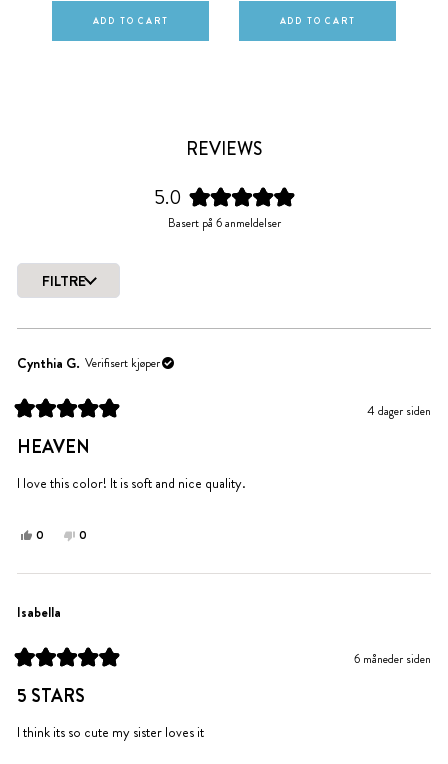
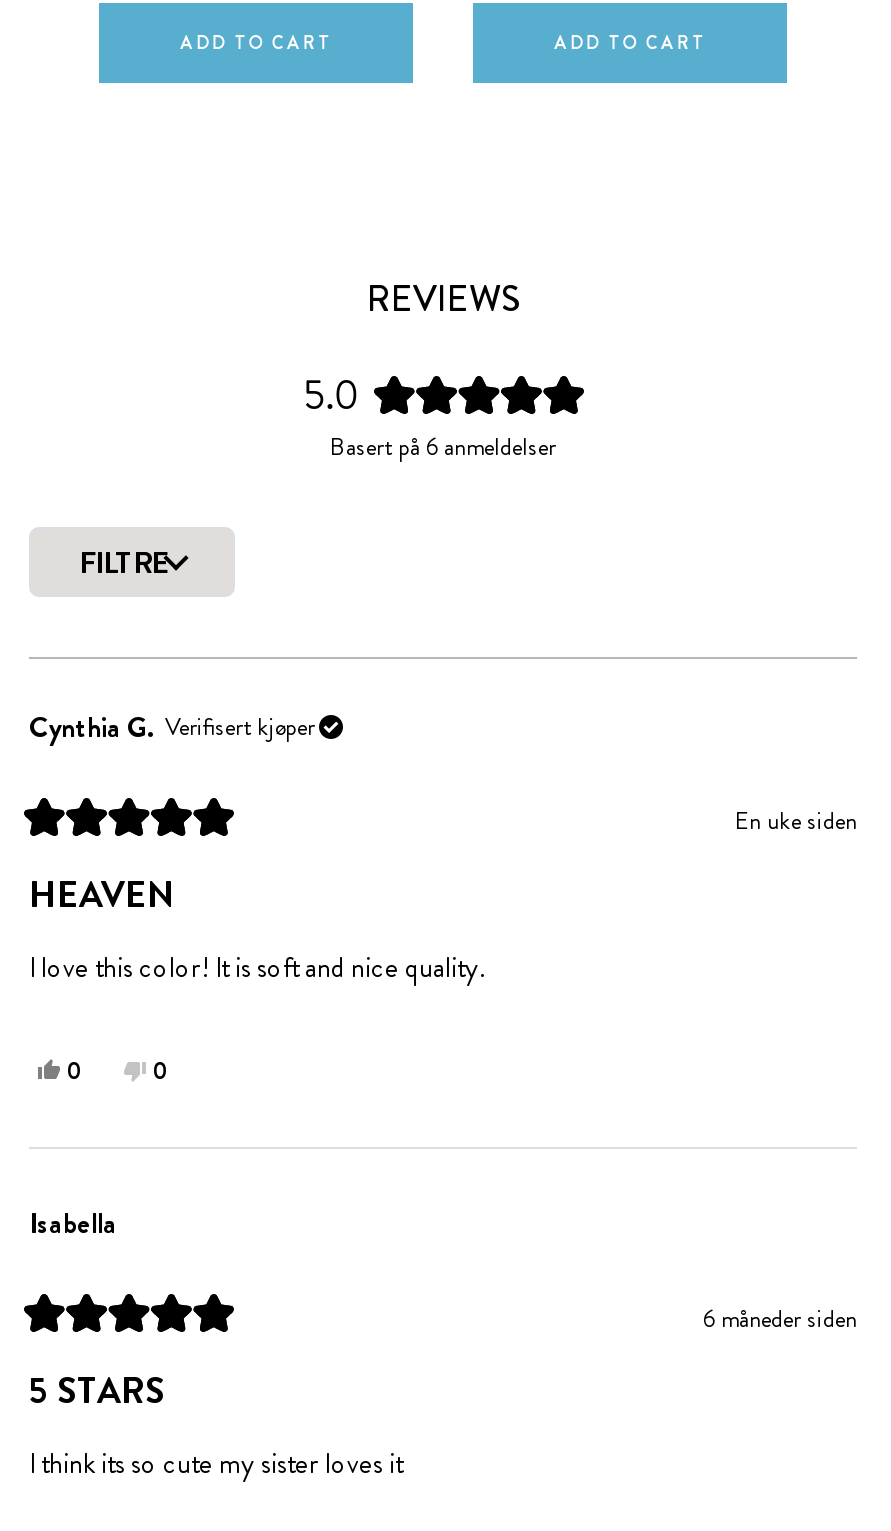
- 4 dager siden
+ En uke siden
